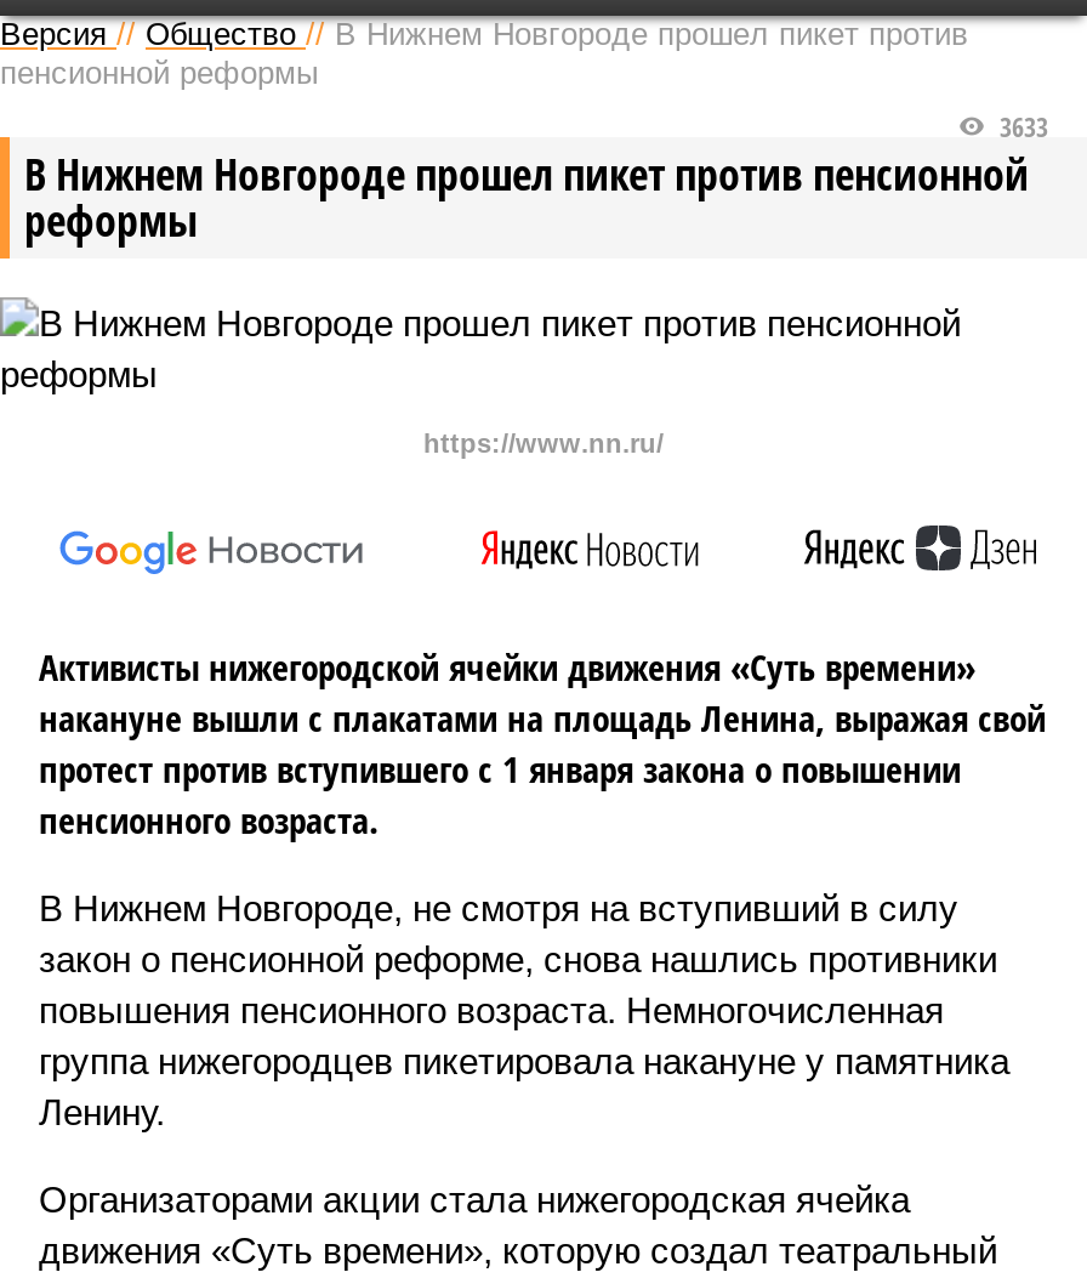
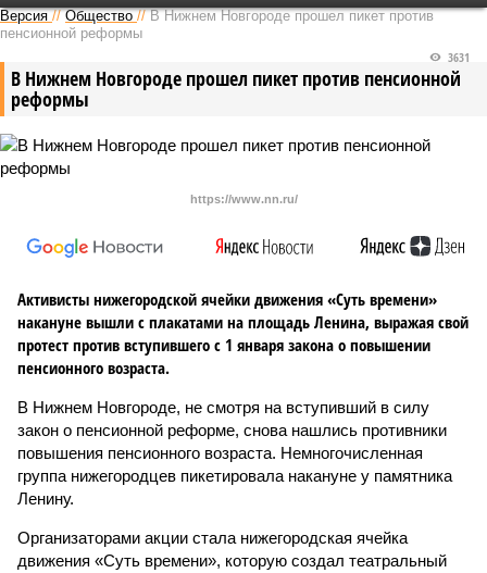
- 3633
+ 3631
